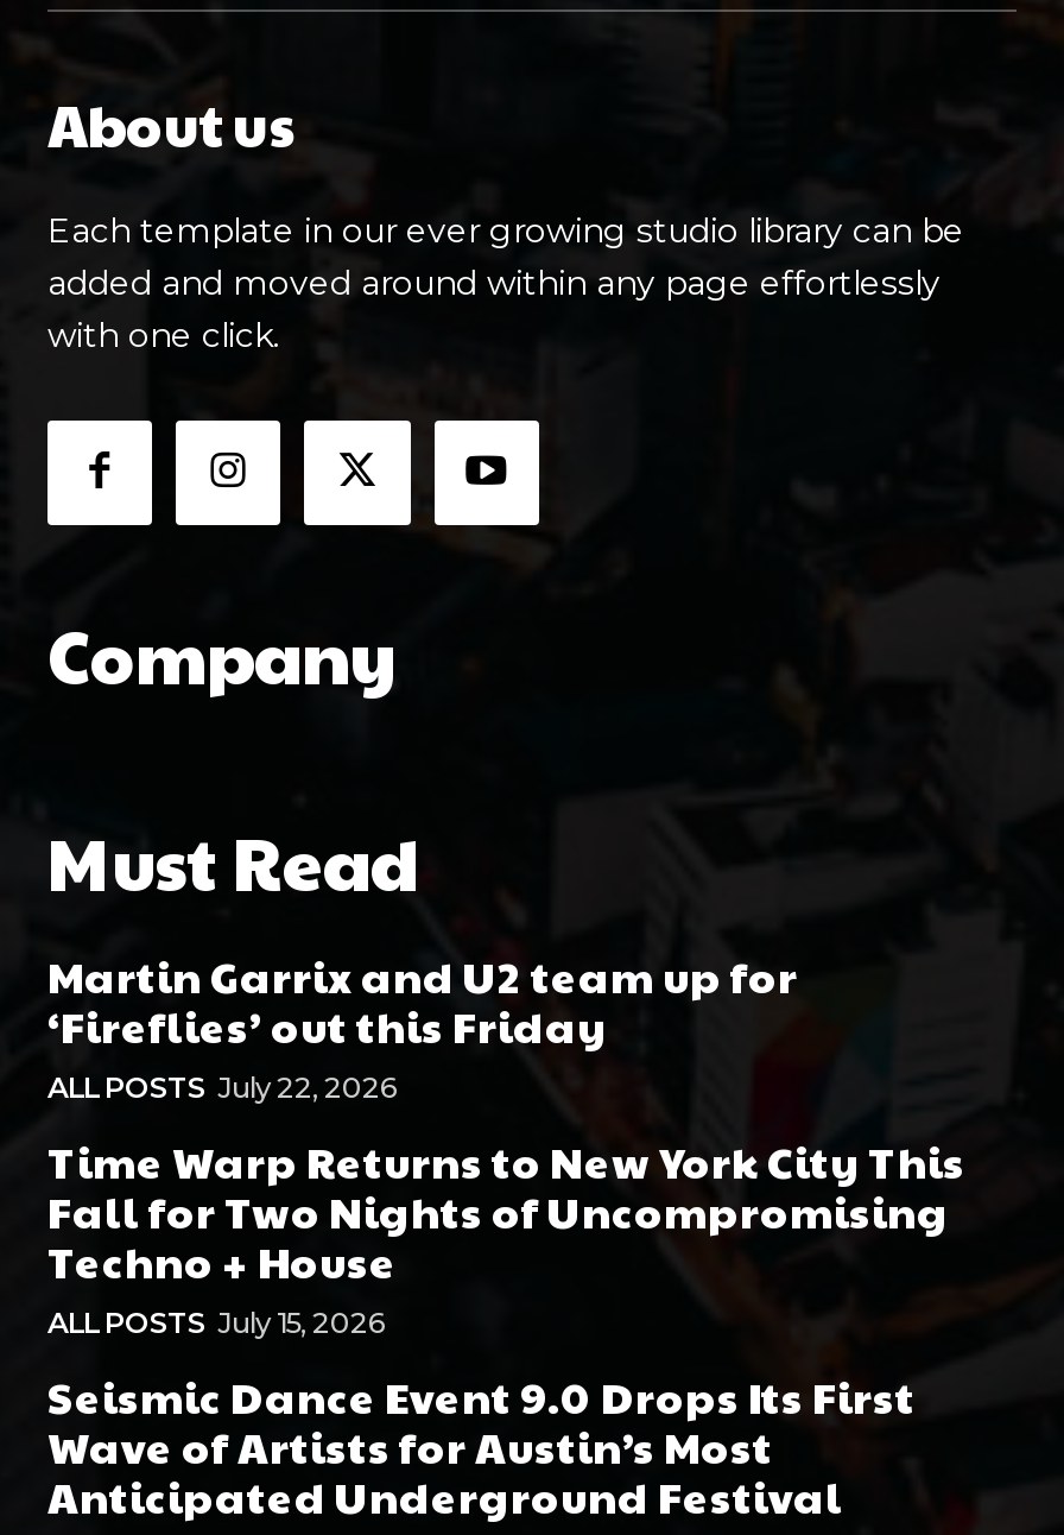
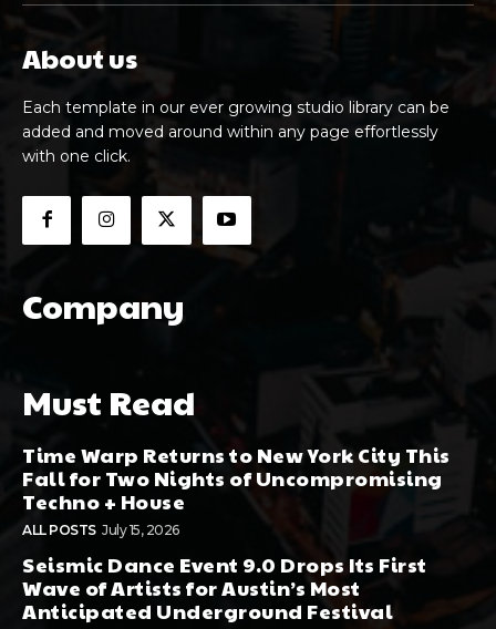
- Martin Garrix and U2 team up for
- ‘Fireflies’ out this Friday
- ALL POSTS July 22, 2026
